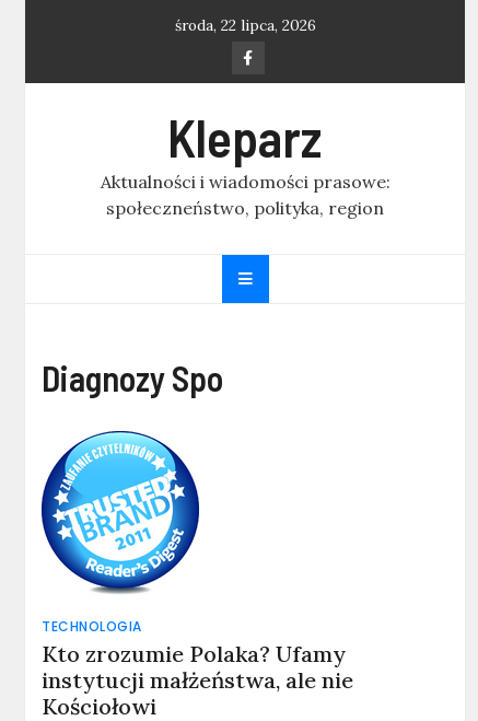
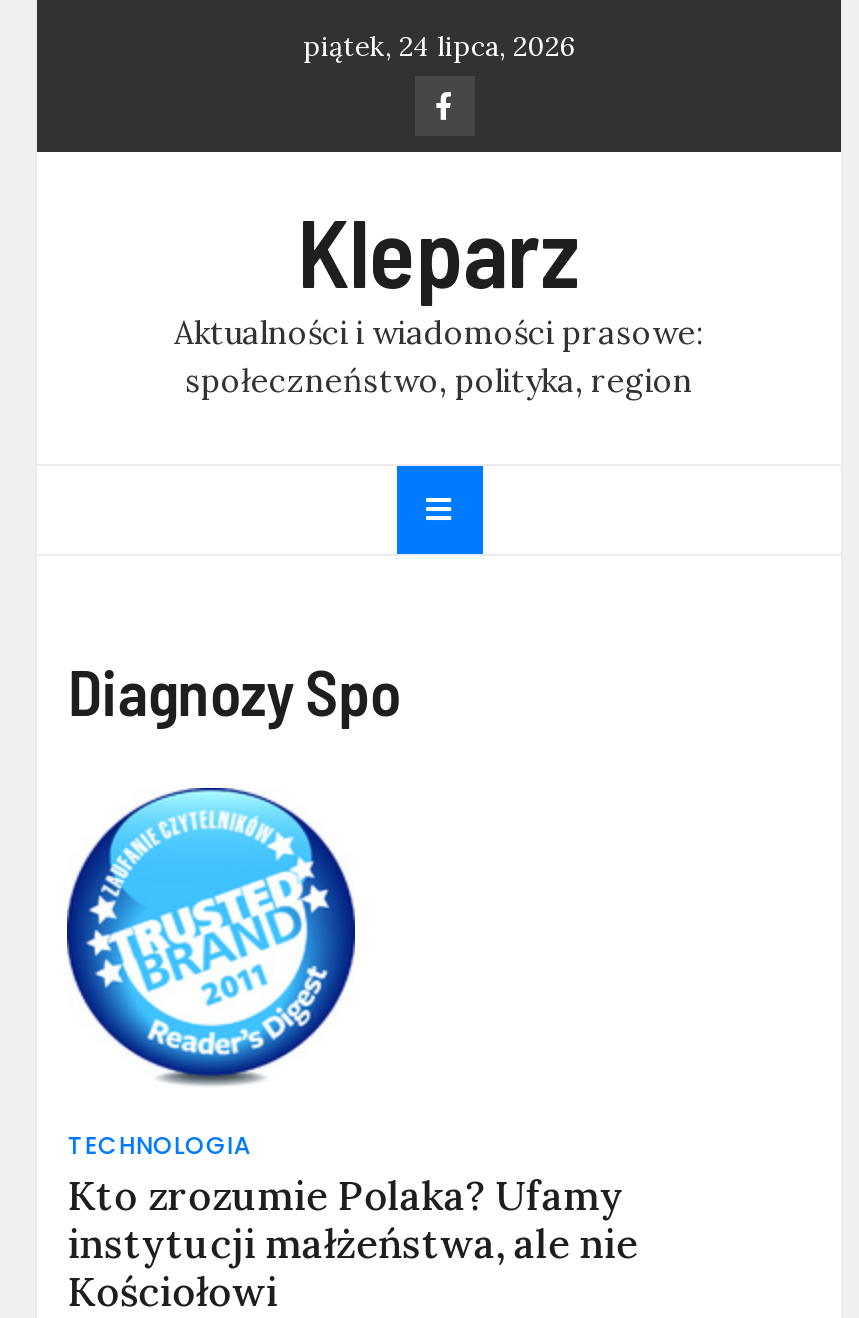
- środa, 22 lipca, 2026
+ piątek, 24 lipca, 2026
